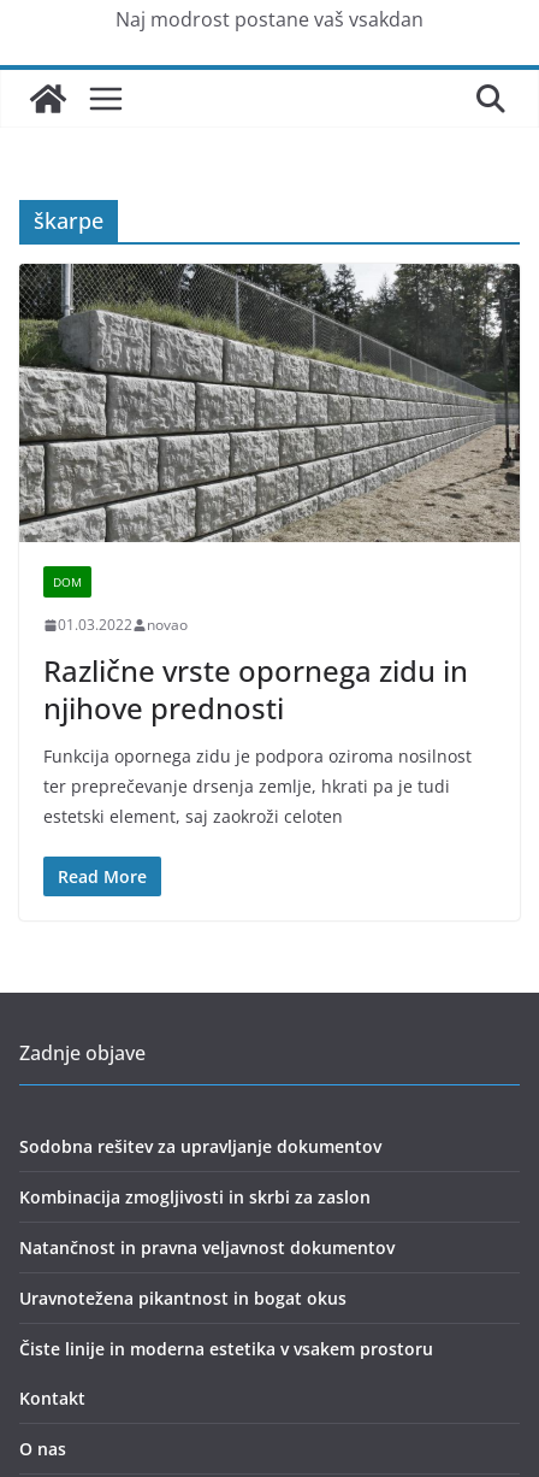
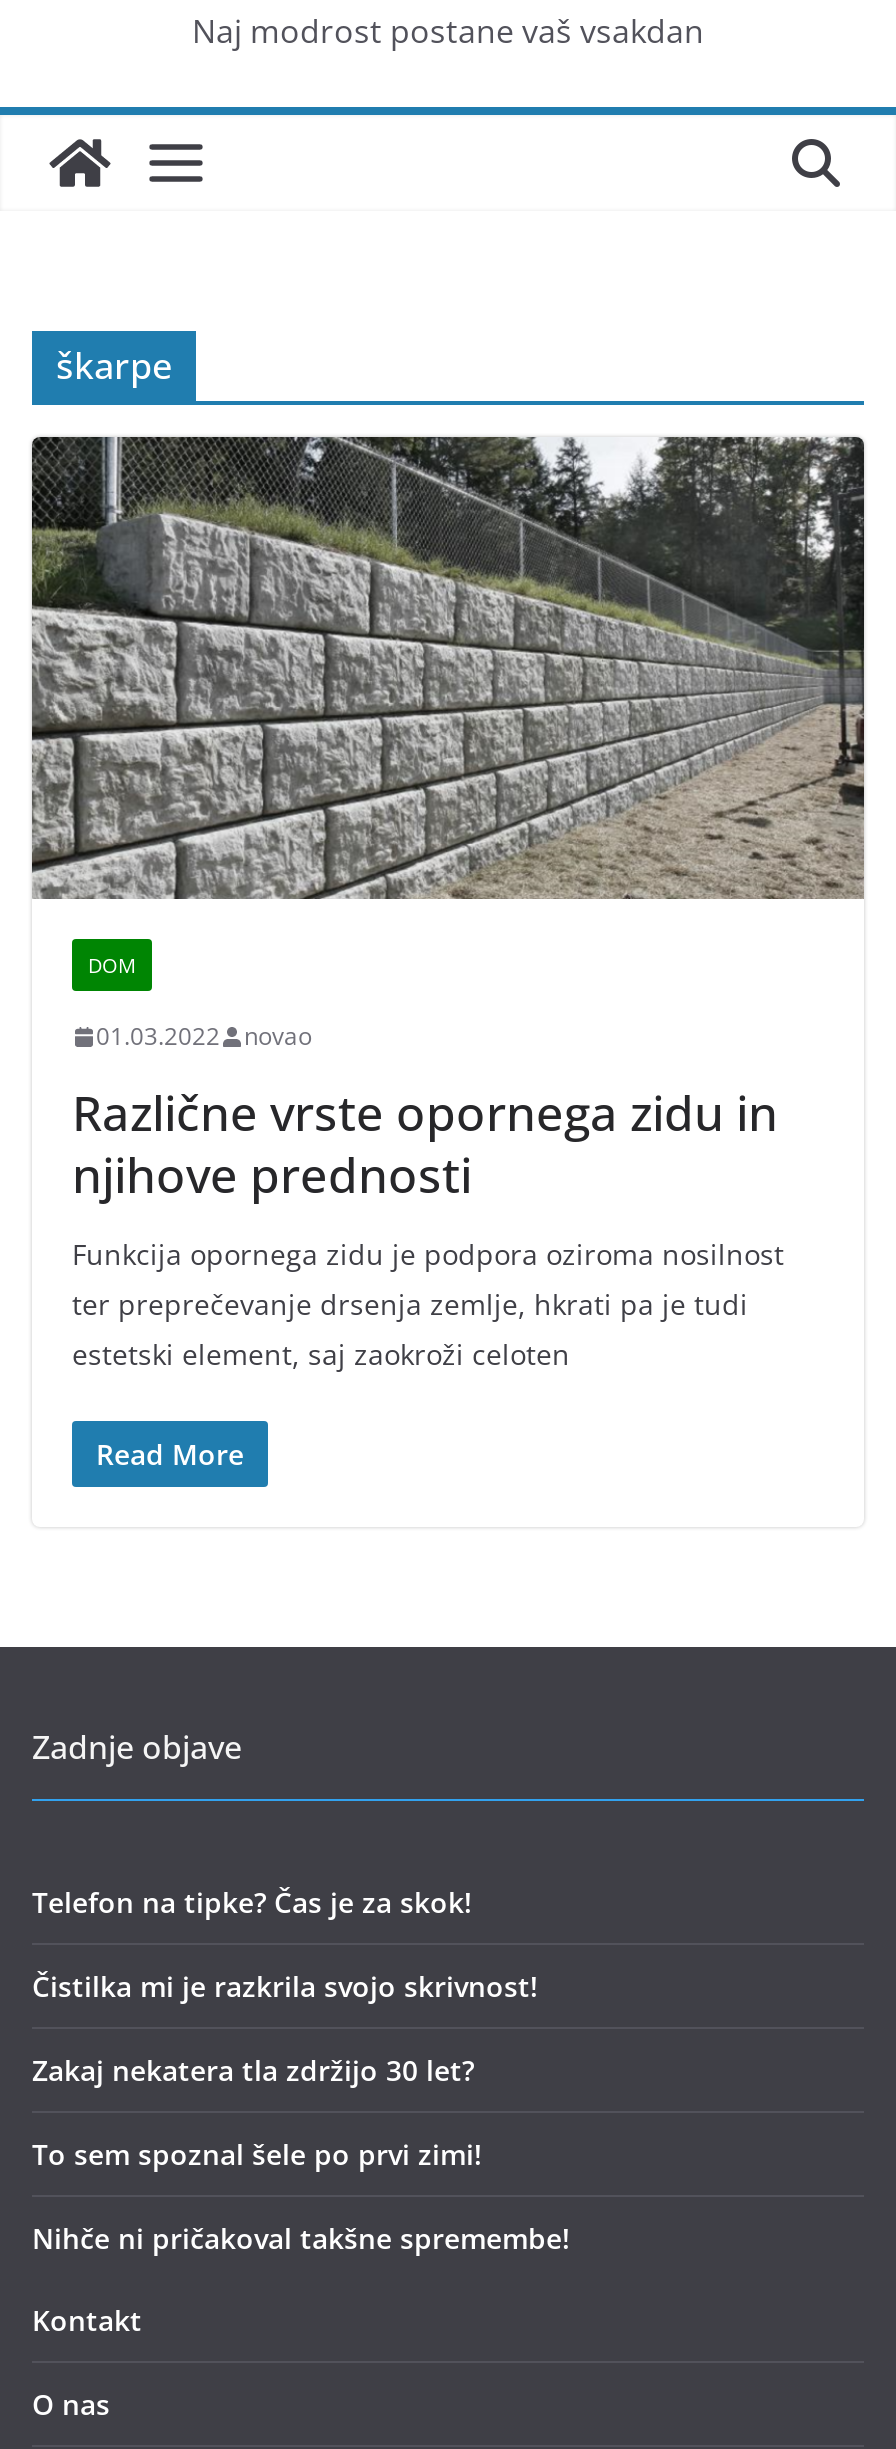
- Sodobna rešitev za upravljanje dokumentov
+ Telefon na tipke? Čas je za skok!

- Kombinacija zmogljivosti in skrbi za zaslon
+ Čistilka mi je razkrila svojo skrivnost!

- Natančnost in pravna veljavnost dokumentov
+ Zakaj nekatera tla zdržijo 30 let?

- Uravnotežena pikantnost in bogat okus
+ To sem spoznal šele po prvi zimi!

- Čiste linije in moderna estetika v vsakem prostoru
+ Nihče ni pričakoval takšne spremembe!
